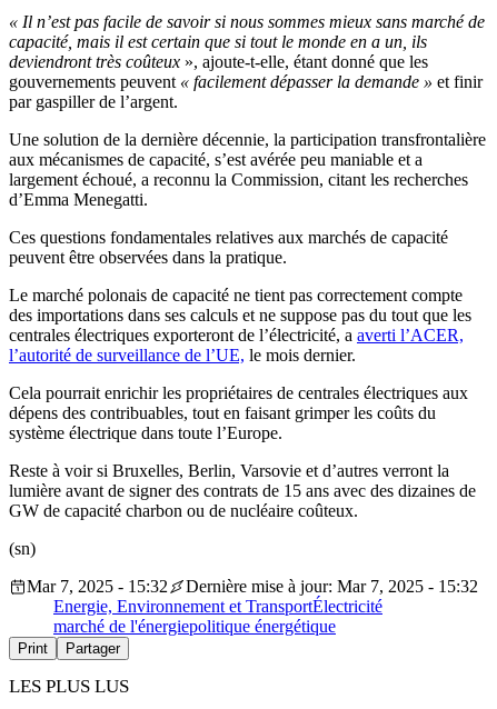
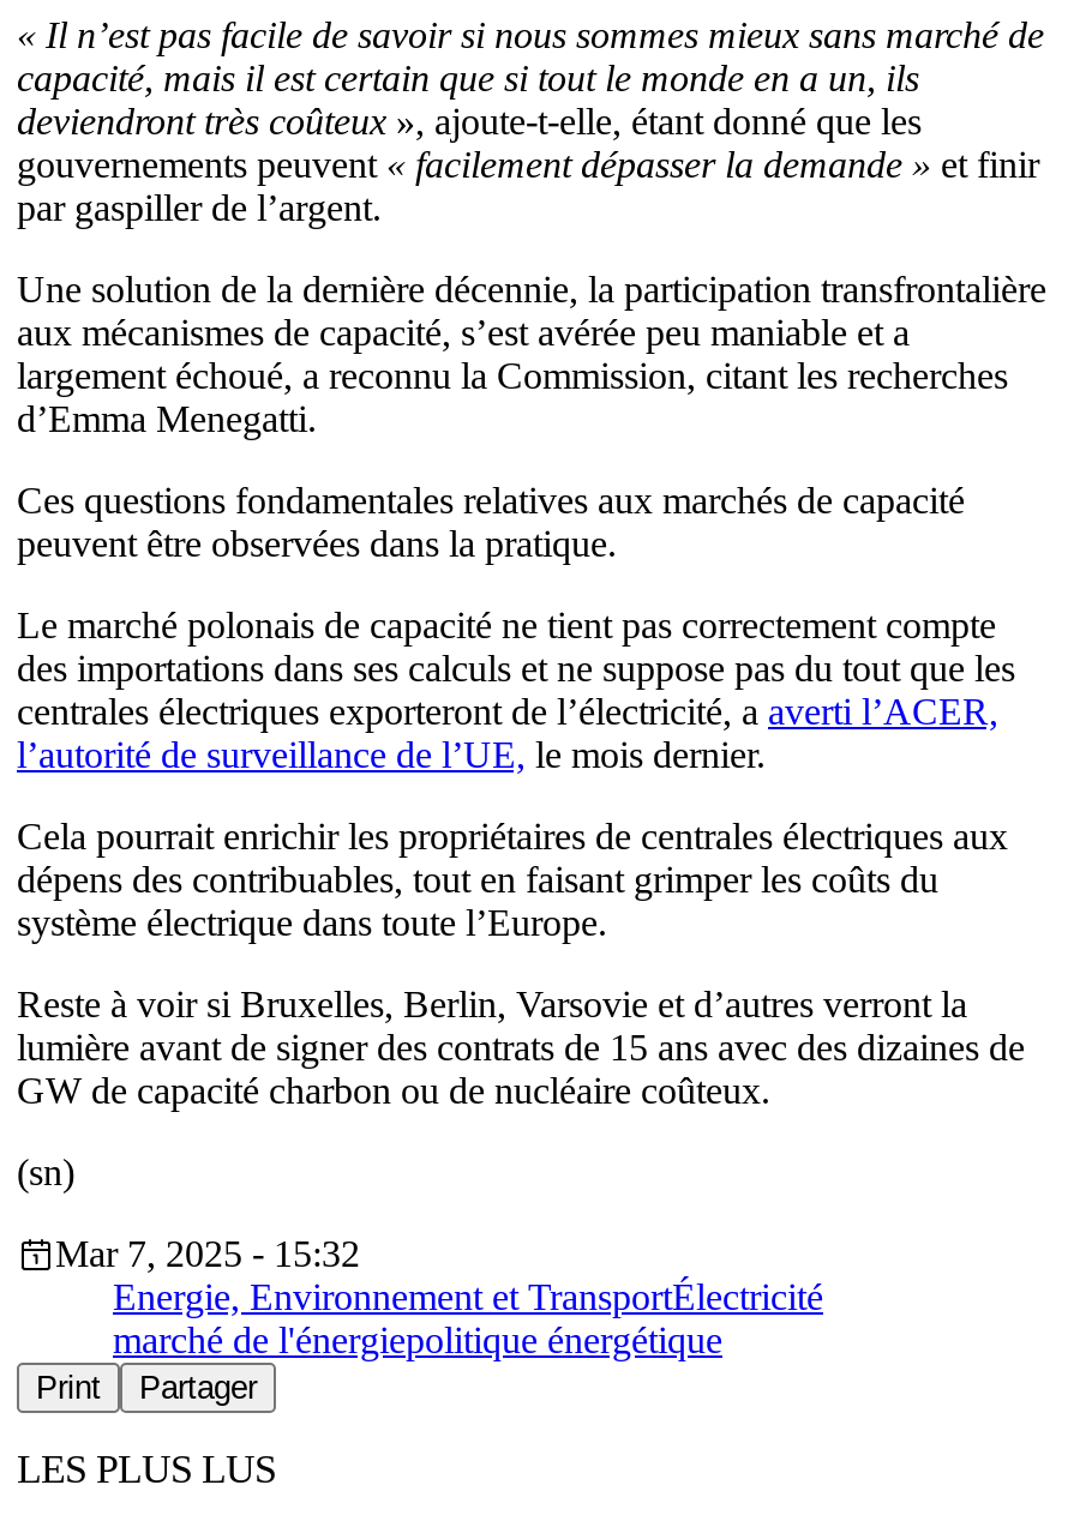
- Dernière mise à jour: Mar 7, 2025 - 15:32
